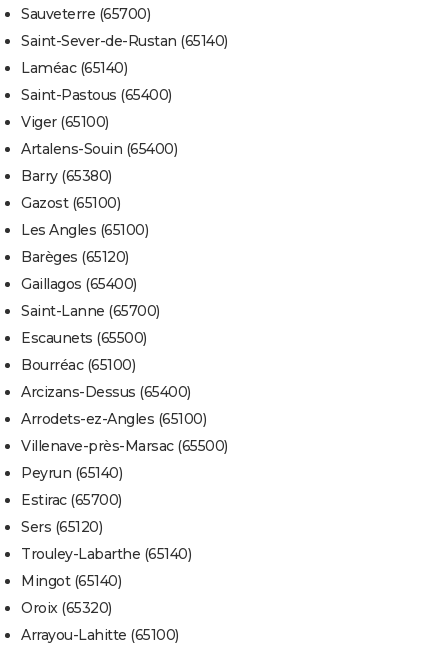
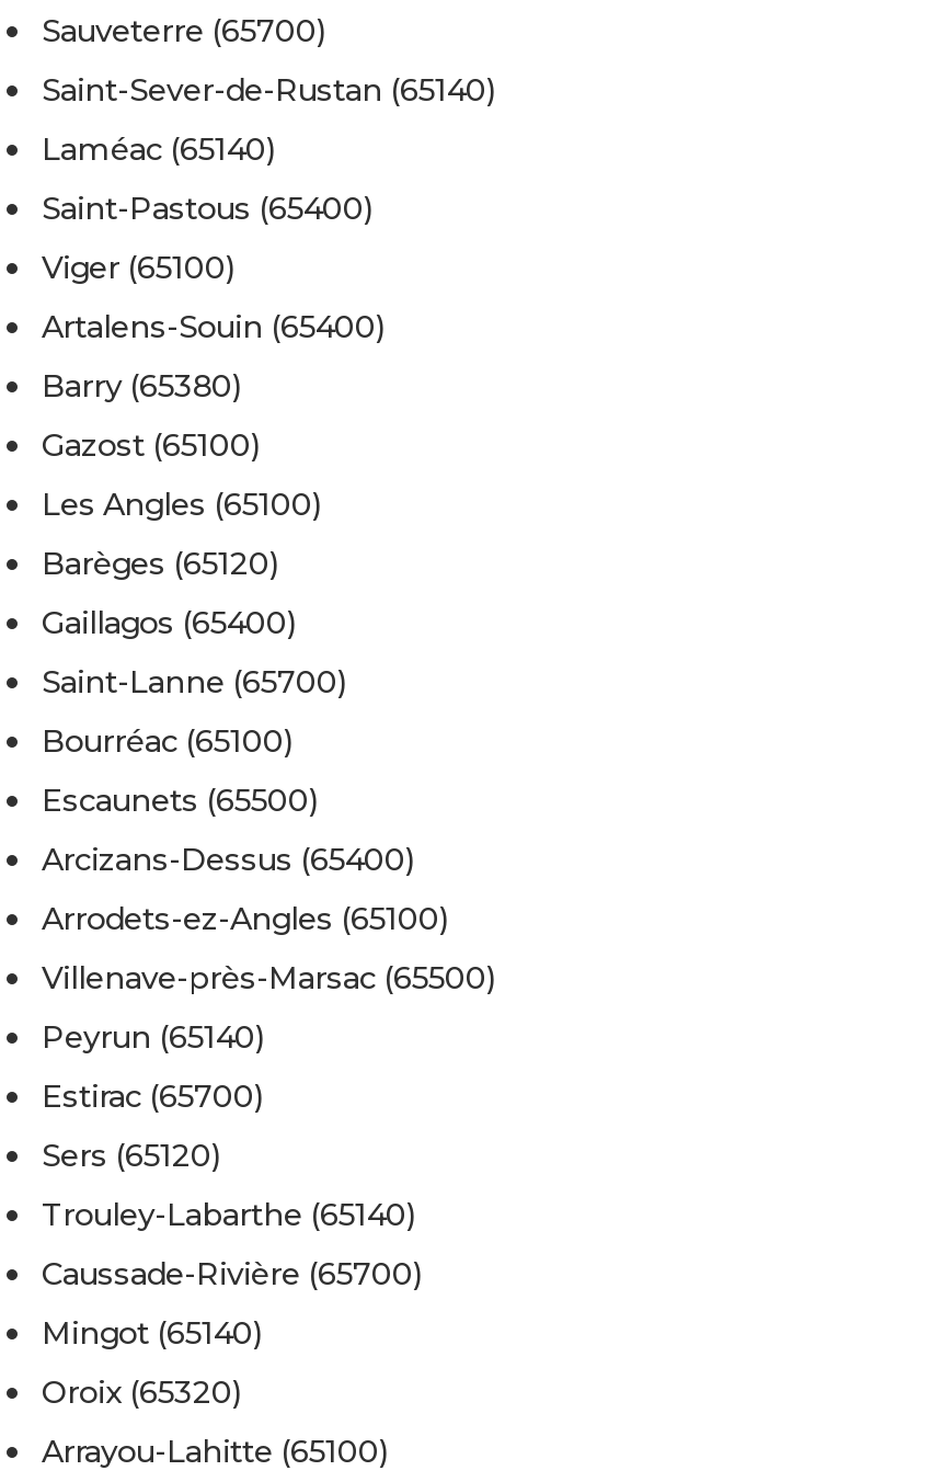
+ Bourréac (65100)

- Bourréac (65100)

+ Caussade-Rivière (65700)
